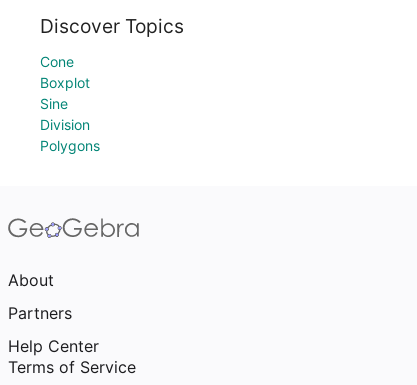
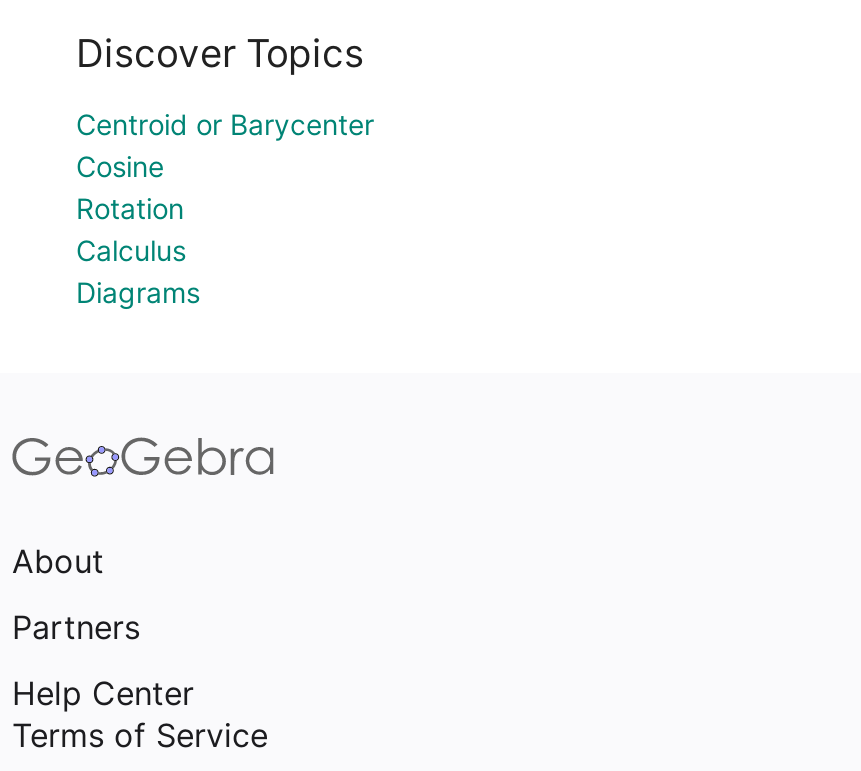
- Cone
- Boxplot
- Sine
- Division
- Polygons
+ Centroid or Barycenter
+ Cosine
+ Rotation
+ Calculus
+ Diagrams
